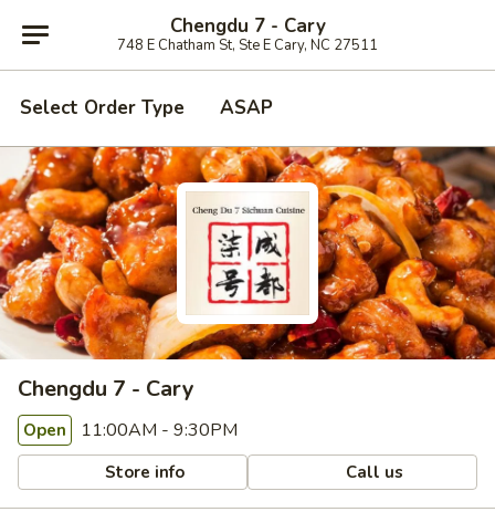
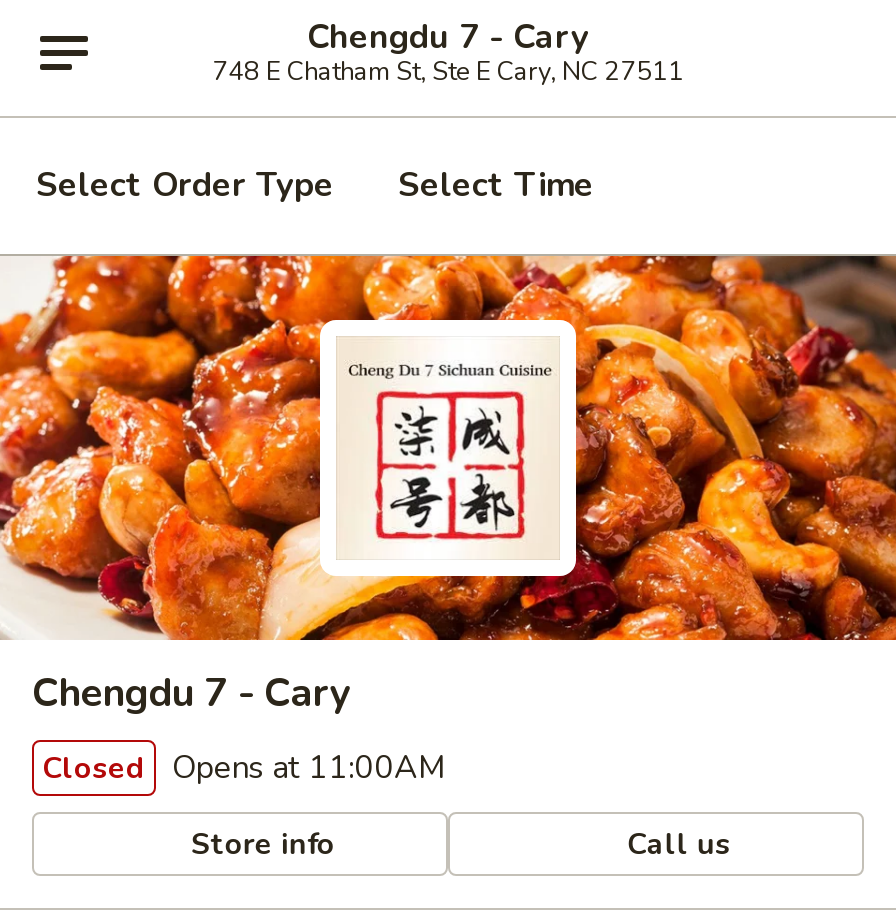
- ASAP
+ Select Time

- Open 11:00AM - 9:30PM
+ Closed Opens at 11:00AM
